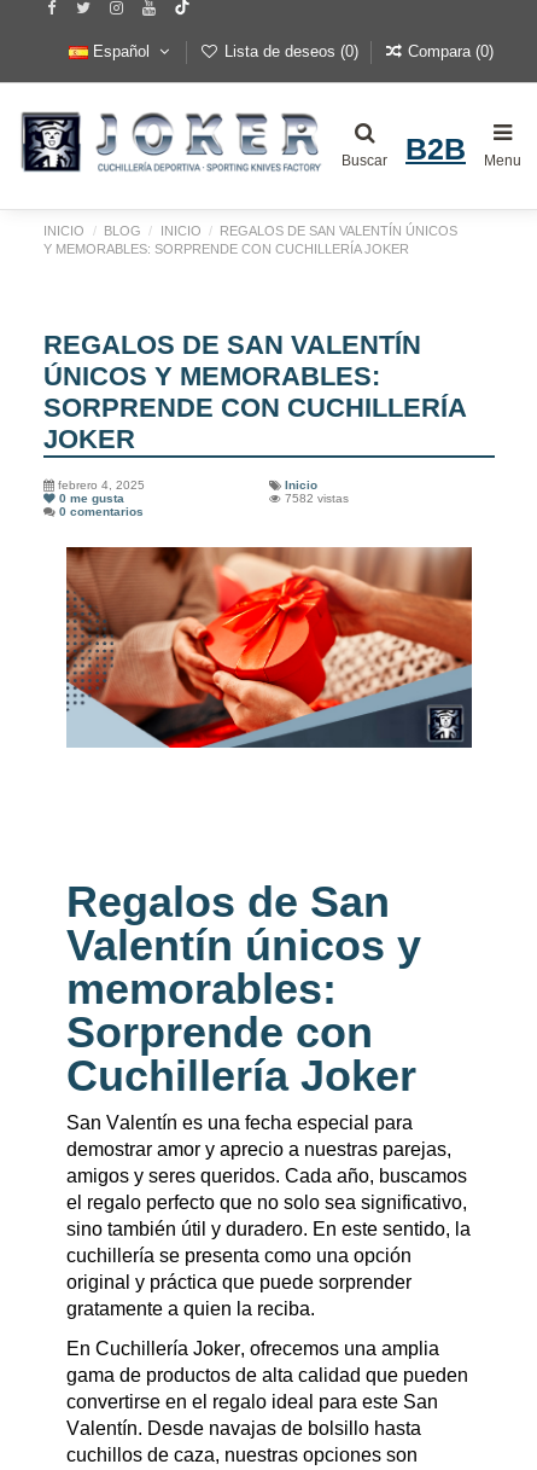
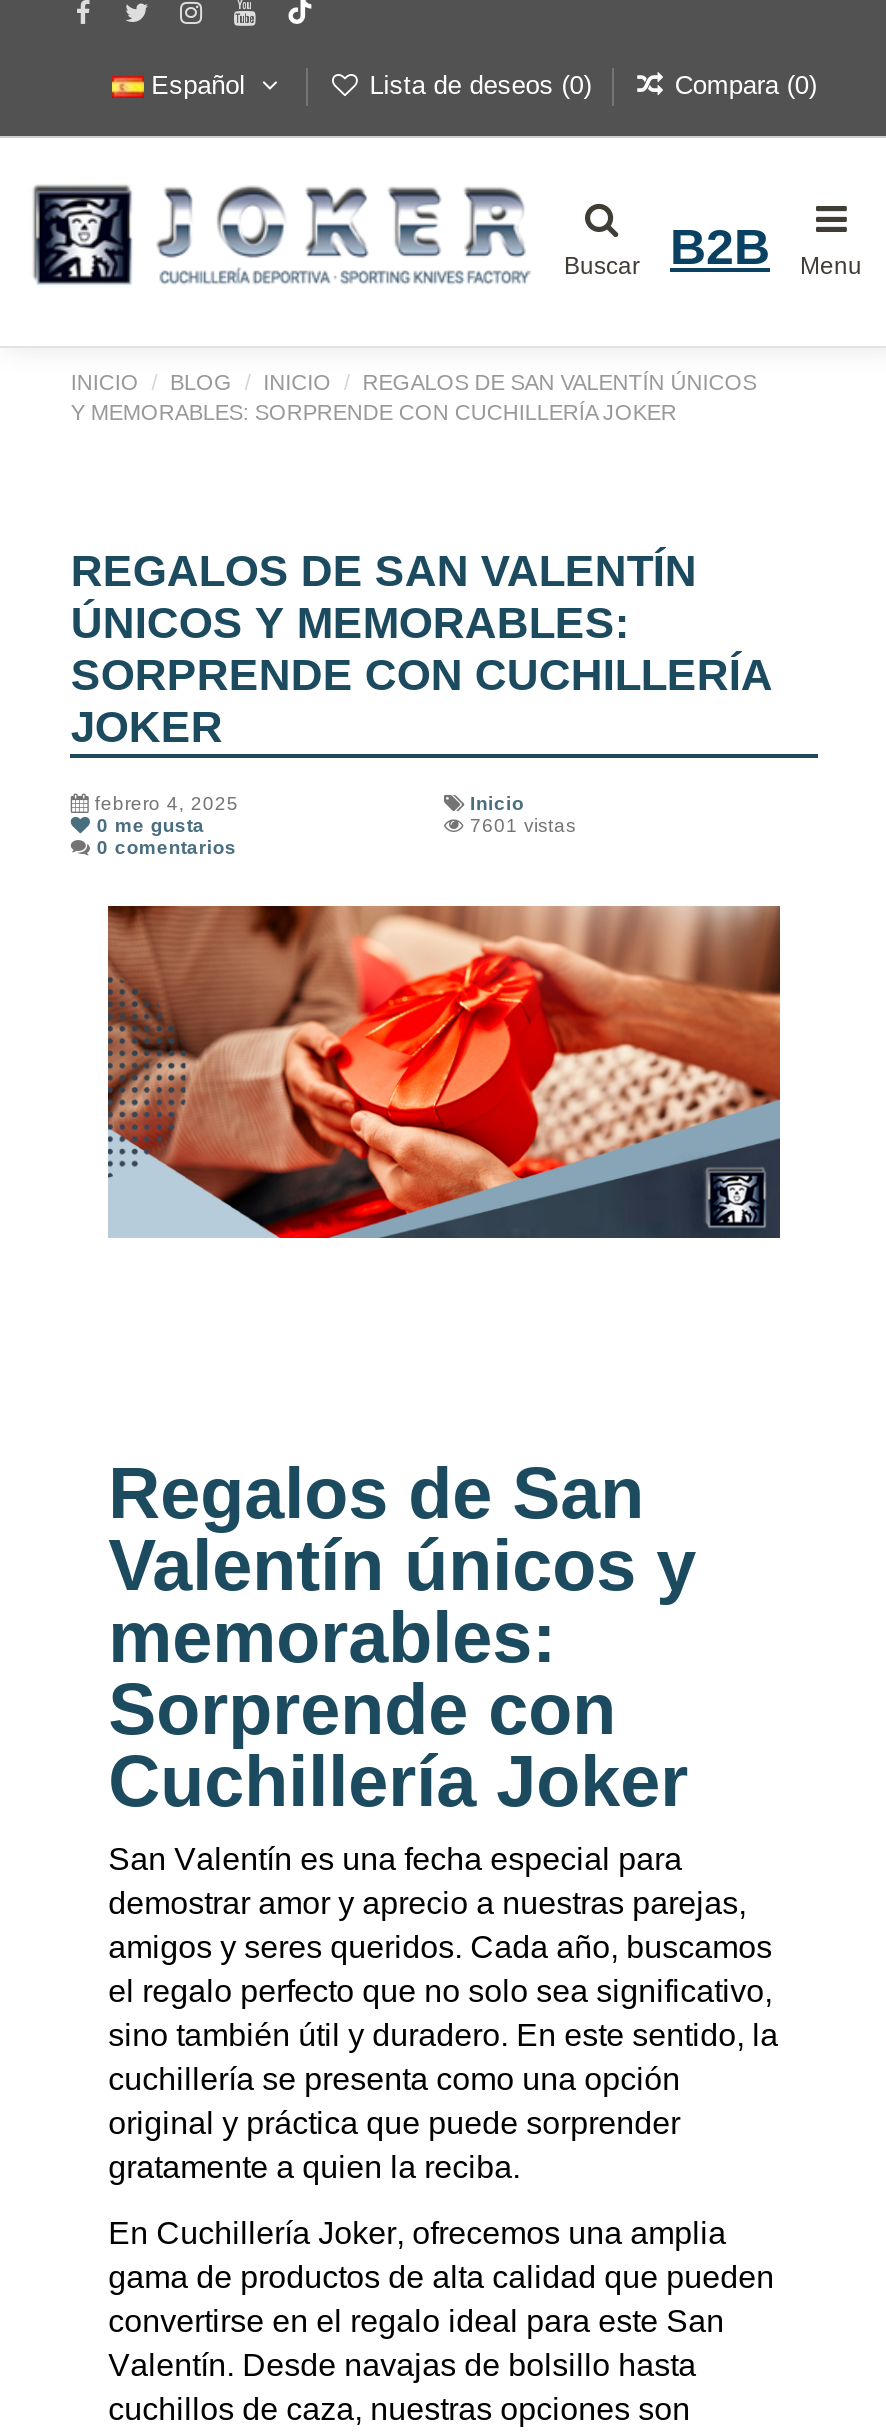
- 7582 vistas
+ 7601 vistas
